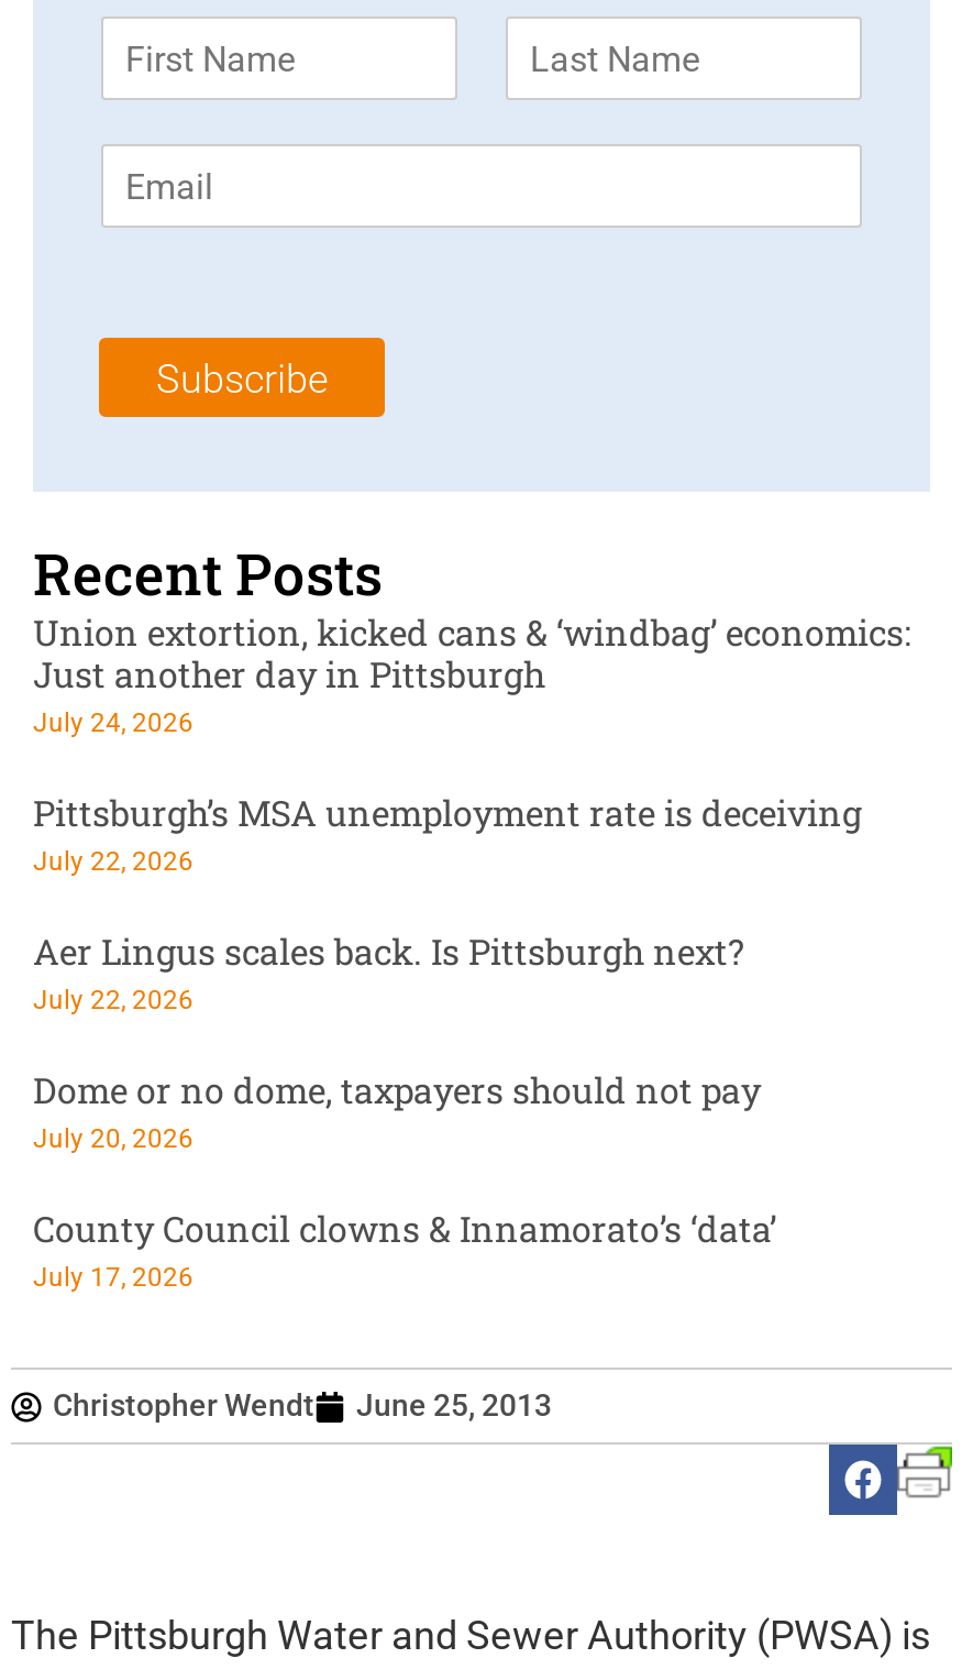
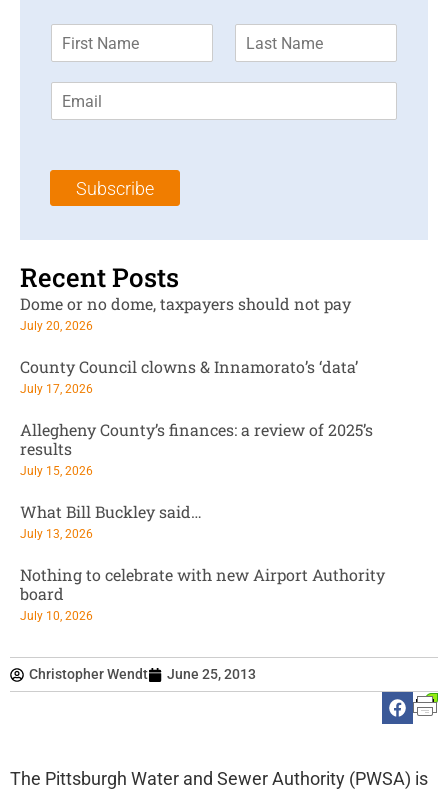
- Union extortion, kicked cans & ‘windbag’ economics:
- Just another day in Pittsburgh
- July 24, 2026
- Pittsburgh’s MSA unemployment rate is deceiving
- July 22, 2026
- Aer Lingus scales back. Is Pittsburgh next?
- July 22, 2026

moved up: Dome or no dome, taxpayers should not pay | July 20, 2026 | County Council clowns & Innamorato’s ‘data’ | July 17, 2026

+ Allegheny County’s finances: a review of 2025’s
+ results
+ July 15, 2026
+ What Bill Buckley said…
+ July 13, 2026
+ Nothing to celebrate with new Airport Authority
+ board
+ July 10, 2026
